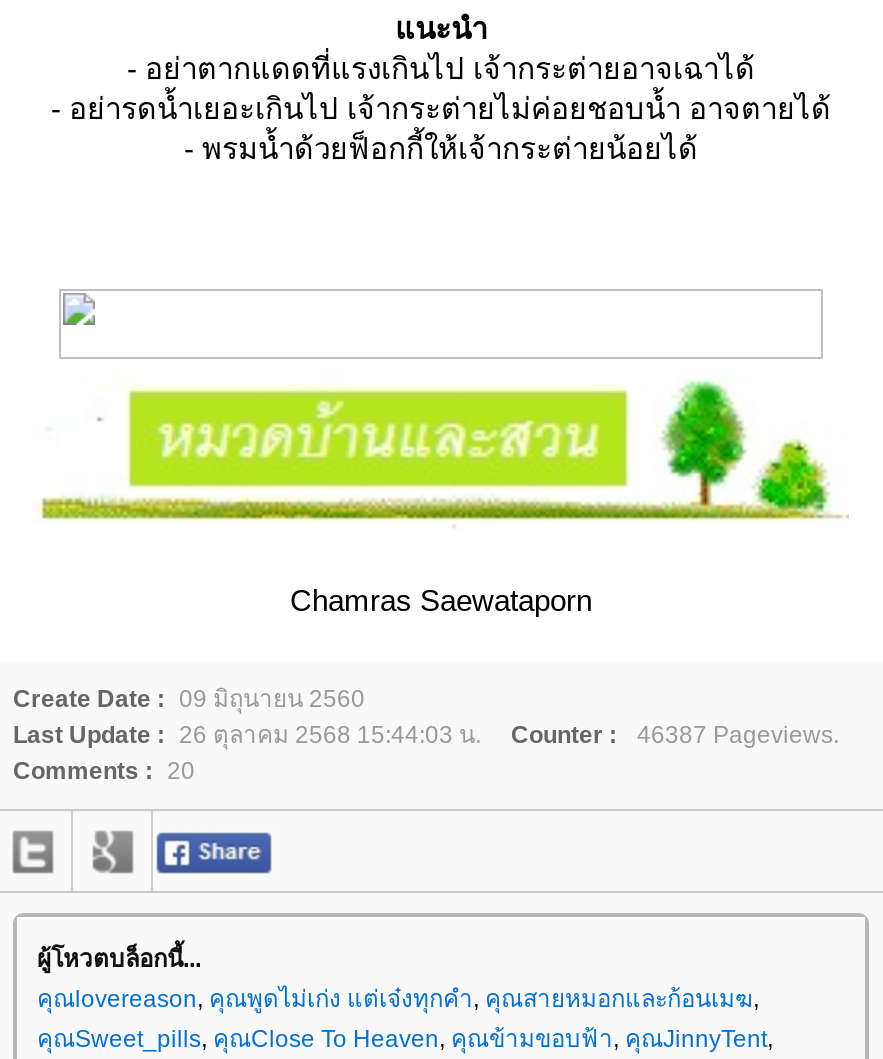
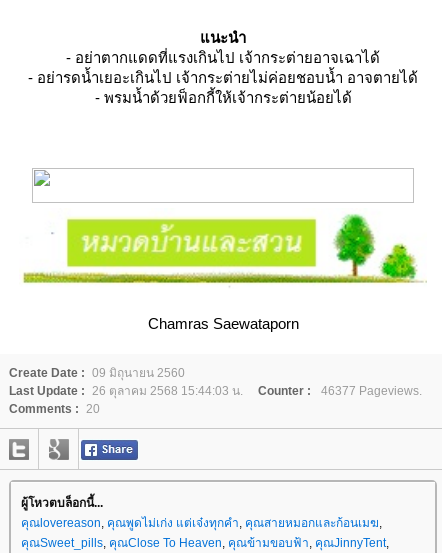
- Counter : 46387 Pageviews.
+ Counter : 46377 Pageviews.
